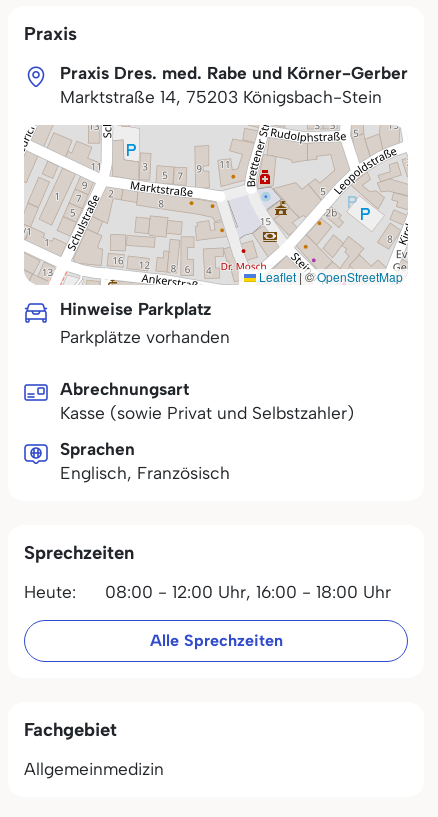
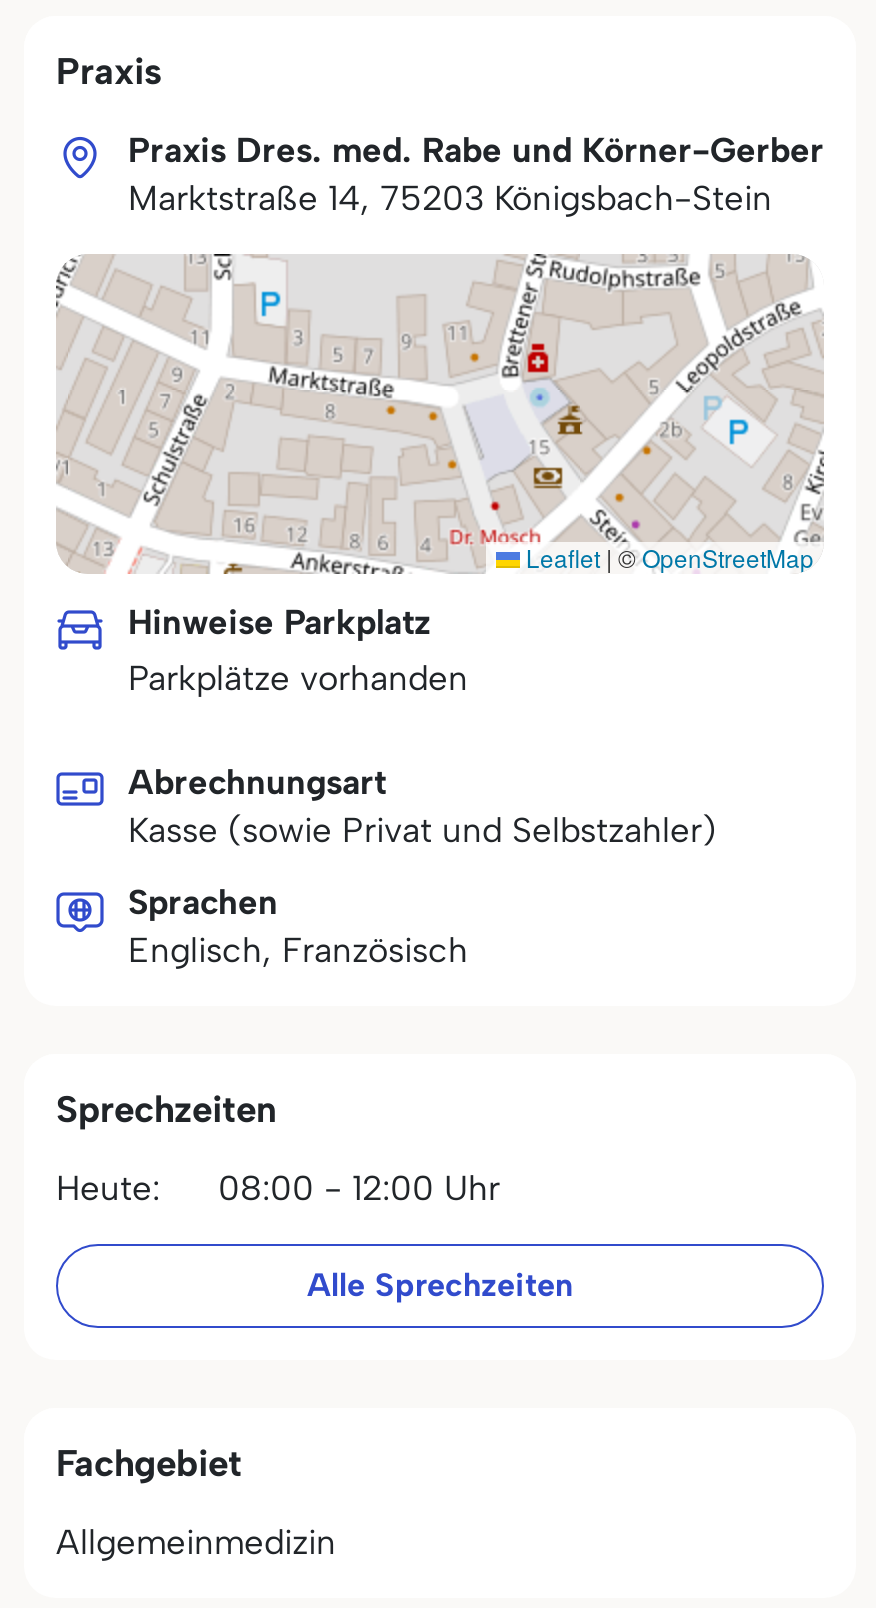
- Heute: 08:00 - 12:00 Uhr, 16:00 - 18:00 Uhr
+ Heute: 08:00 - 12:00 Uhr
